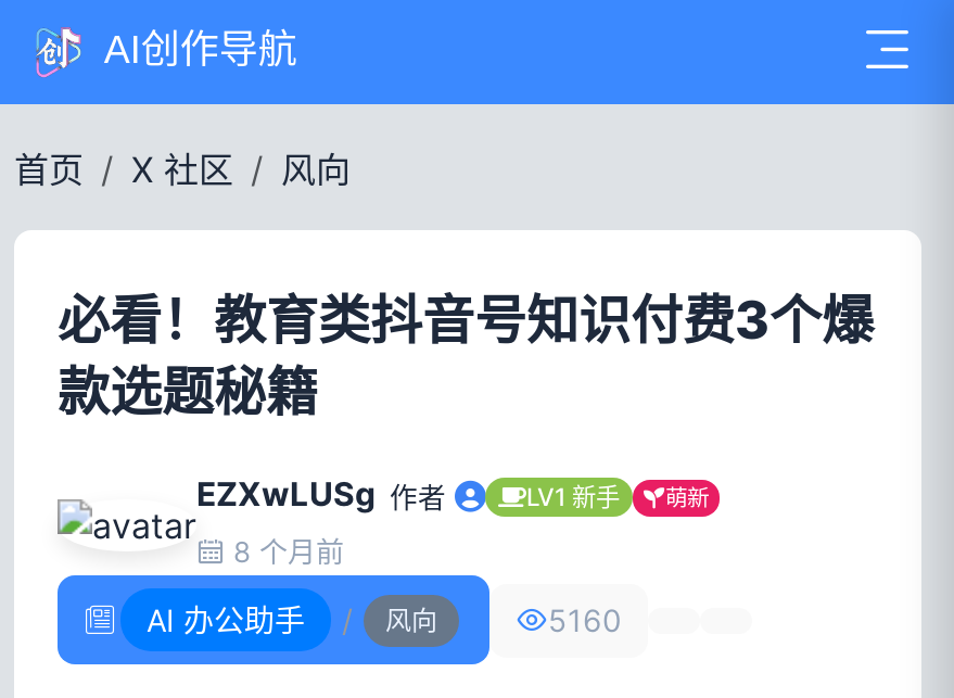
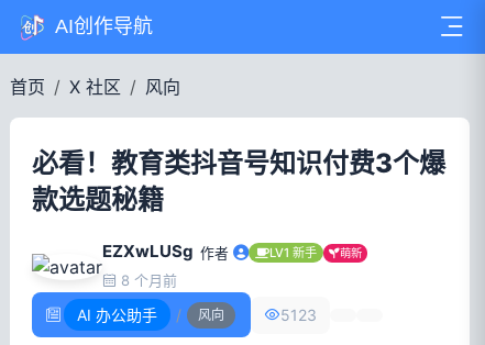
- 5160
+ 5123
